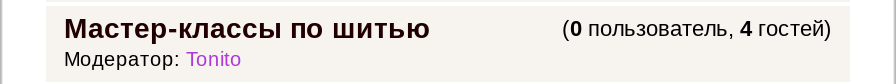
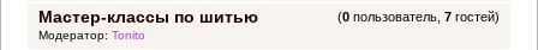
- (0 пользователь, 4 гостей)
+ (0 пользователь, 7 гостей)
